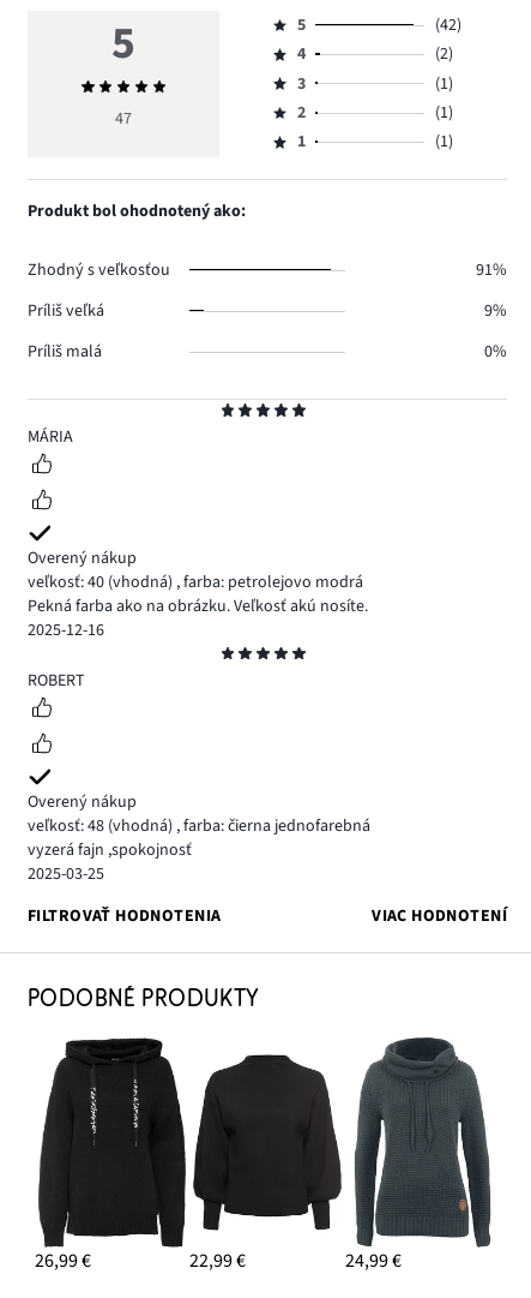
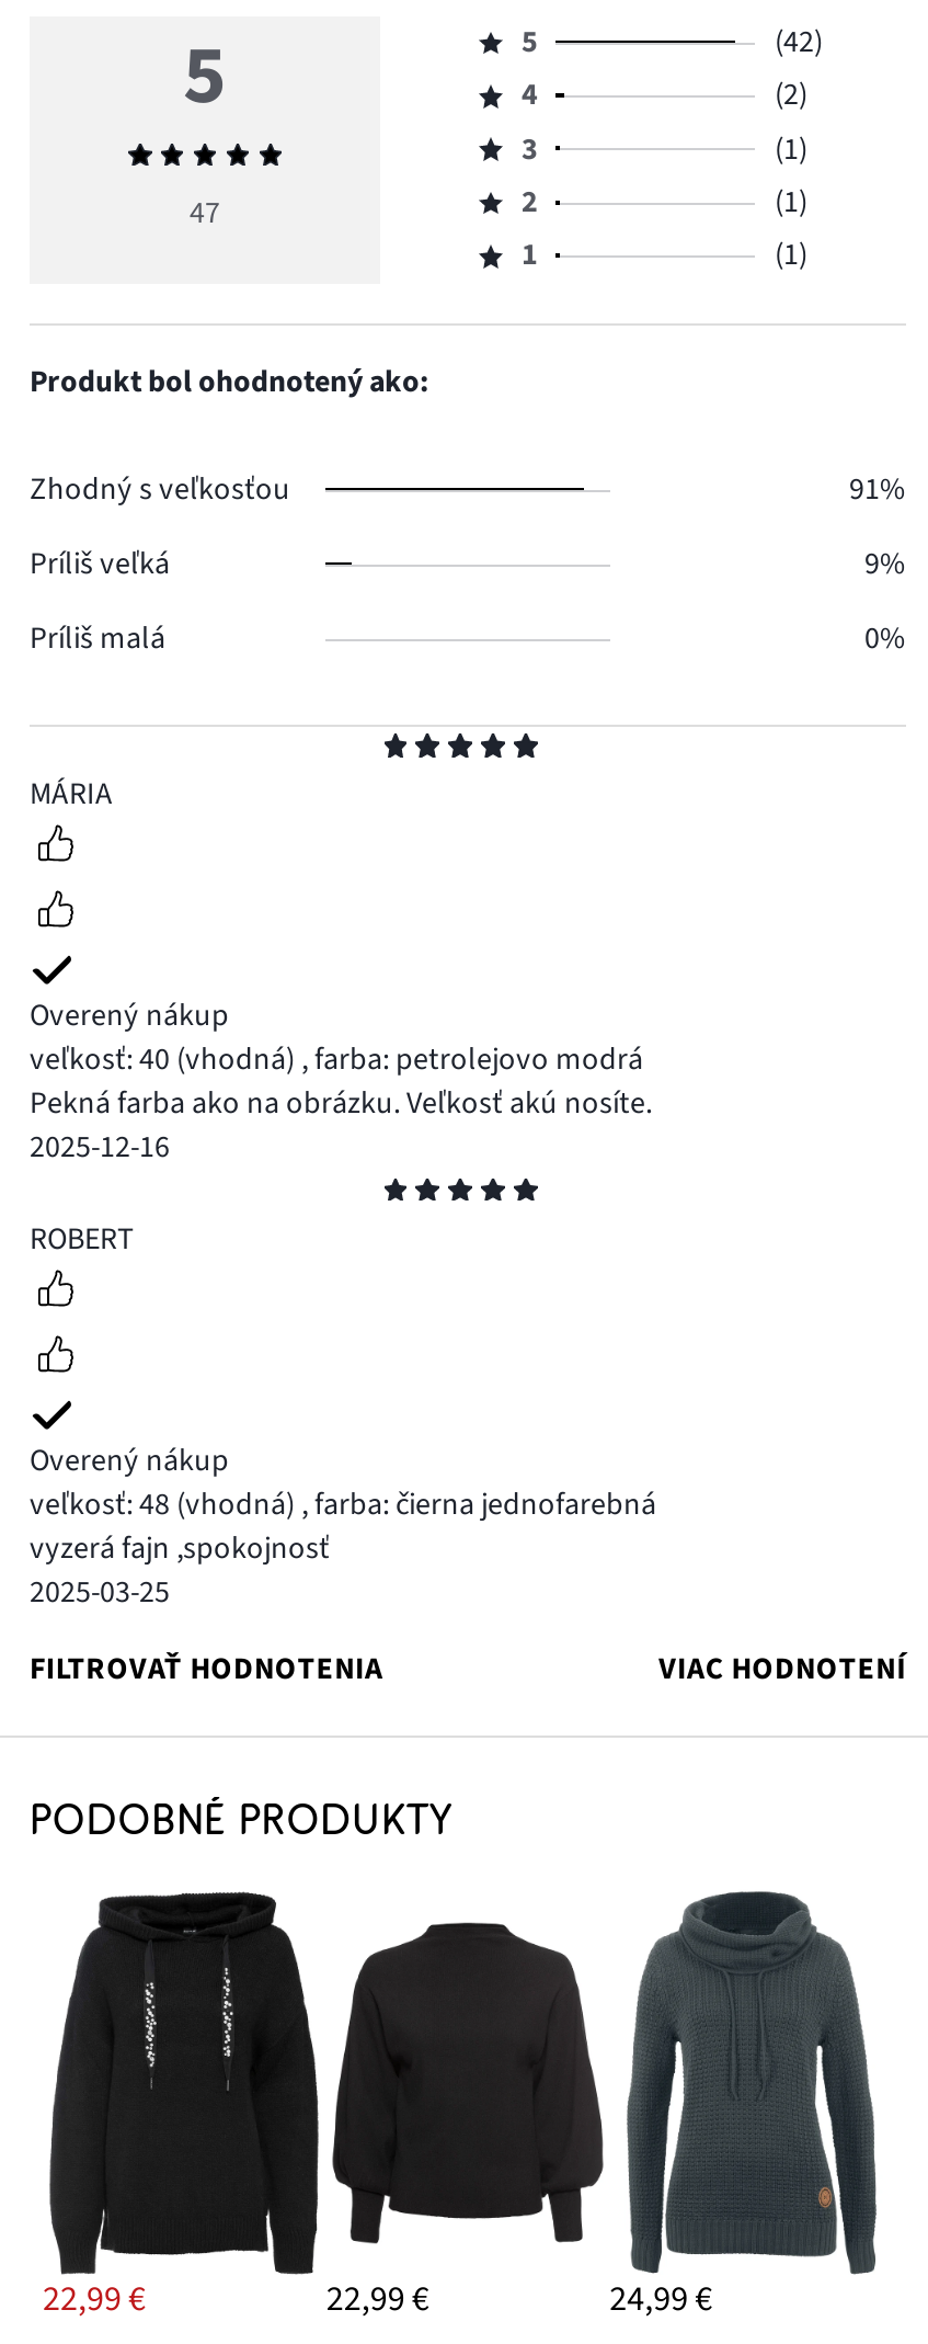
- 26,99 €
+ 22,99 €
